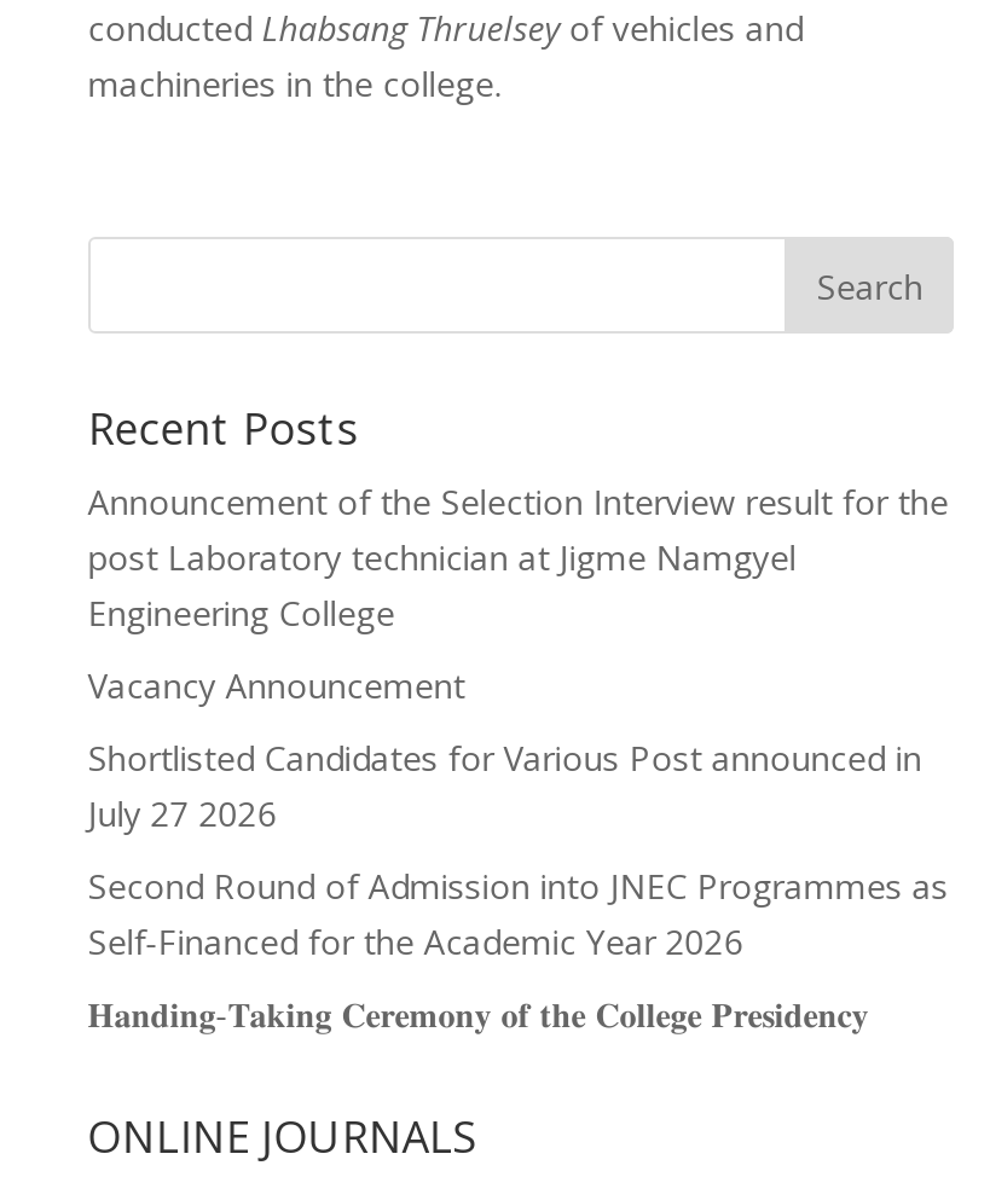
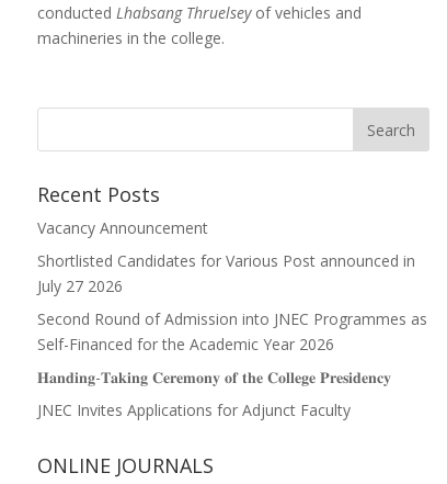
- Announcement of the Selection Interview result for the
- post Laboratory technician at Jigme Namgyel
- Engineering College

moved up: Vacancy Announcement | Shortlisted Candidates for Various Post announced in | July 27 2026 | Second Round of Admission into JNEC Programmes as | Self-Financed for the Academic Year 2026

+ JNEC Invites Applications for Adjunct Faculty
